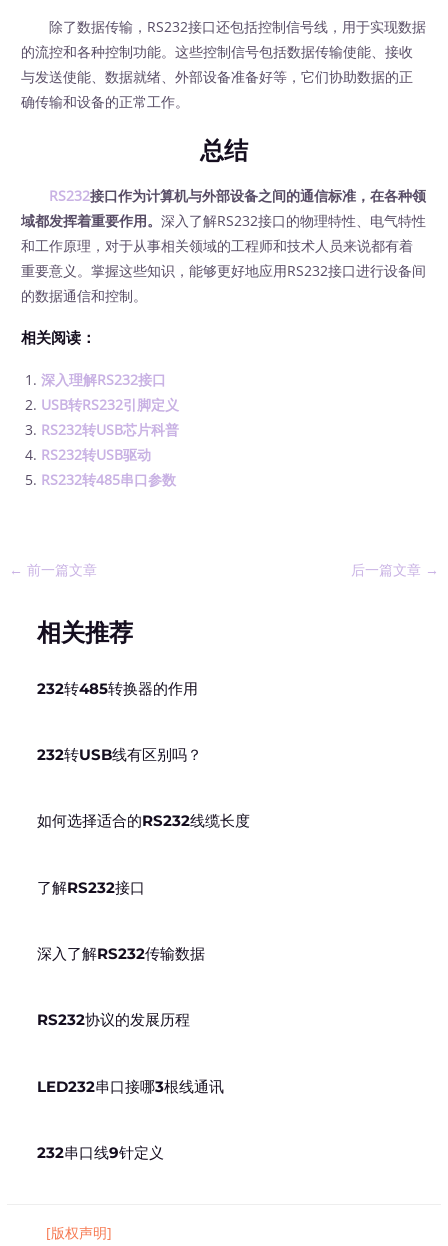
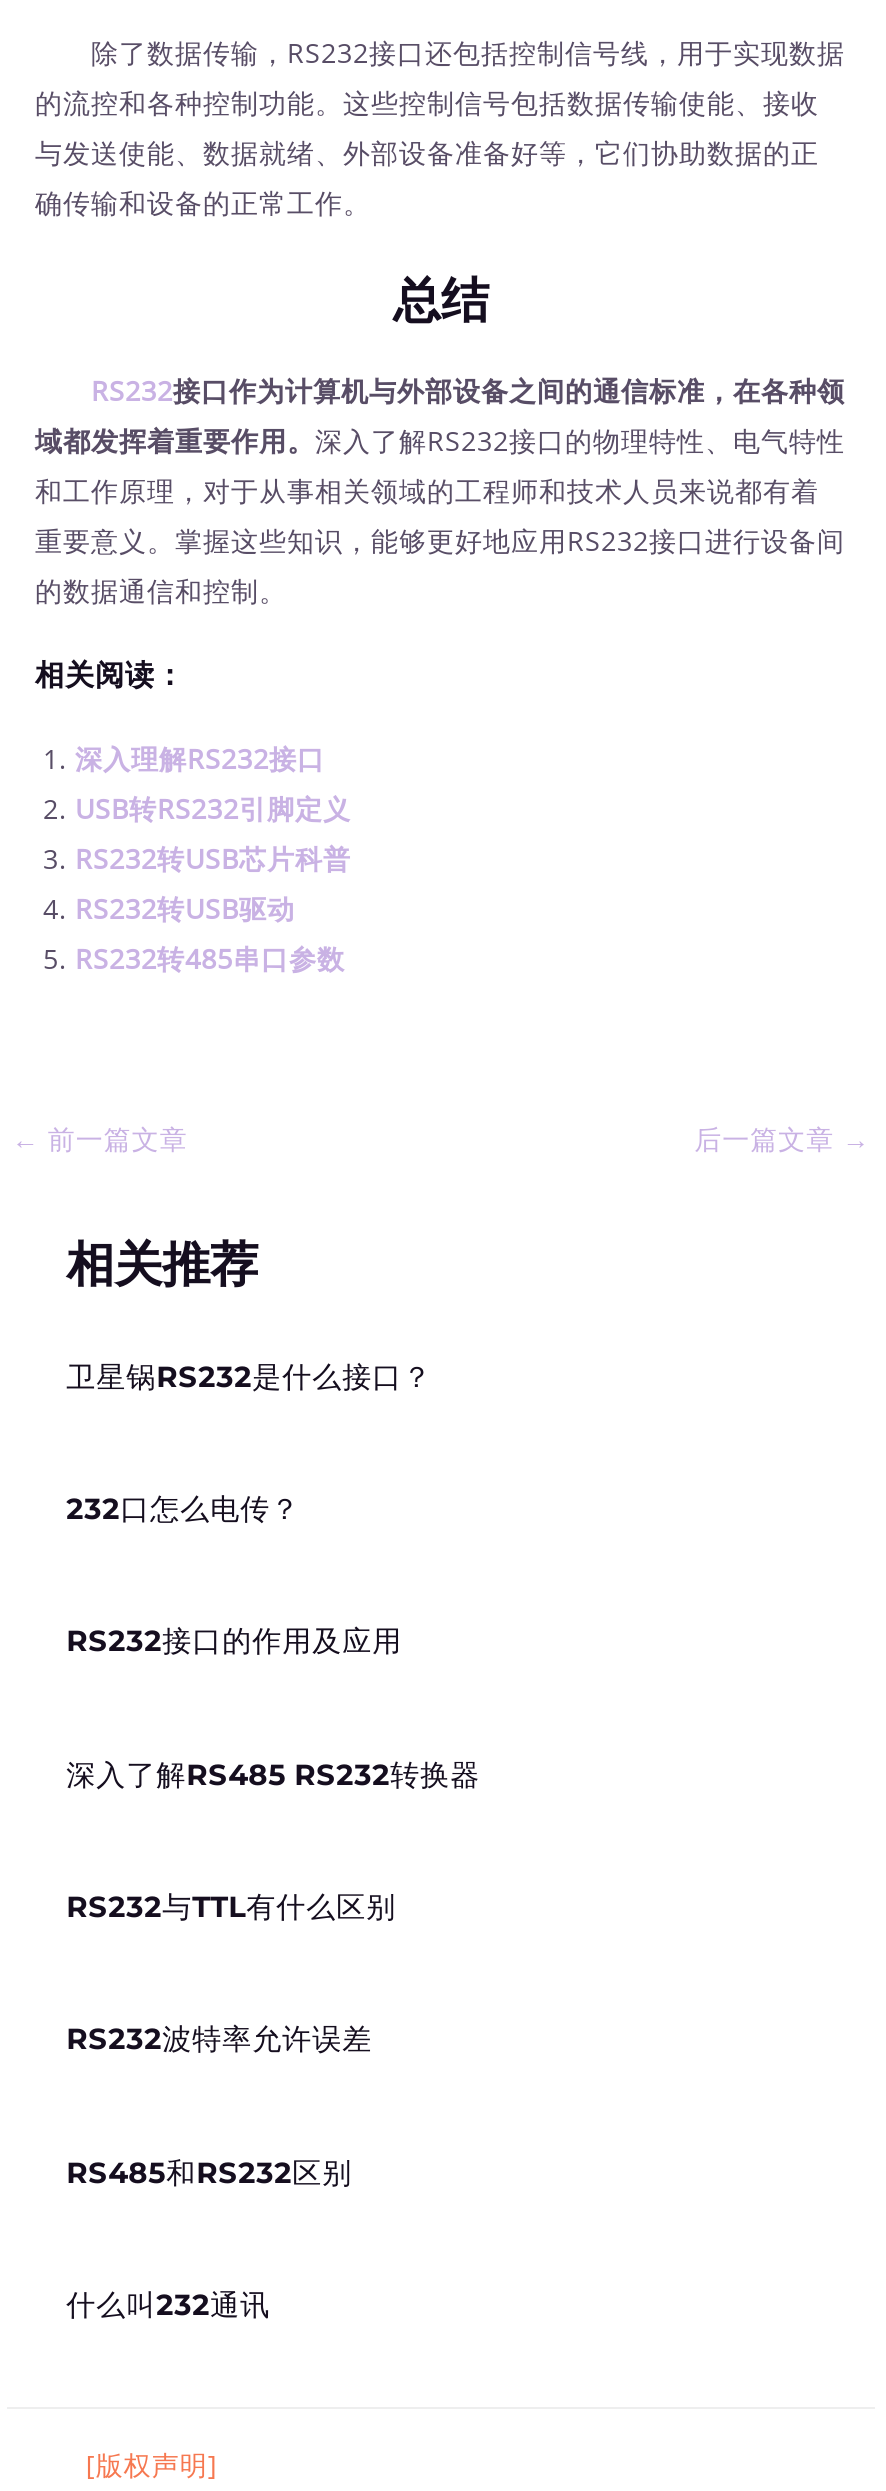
- 232转485转换器的作用
+ 卫星锅RS232是什么接口？

- 232转USB线有区别吗？
+ 232口怎么电传？

- 如何选择适合的RS232线缆长度
+ RS232接口的作用及应用

- 了解RS232接口
+ 深入了解RS485 RS232转换器

- 深入了解RS232传输数据
+ RS232与TTL有什么区别

- RS232协议的发展历程
+ RS232波特率允许误差

- LED232串口接哪3根线通讯
+ RS485和RS232区别

- 232串口线9针定义
+ 什么叫232通讯
